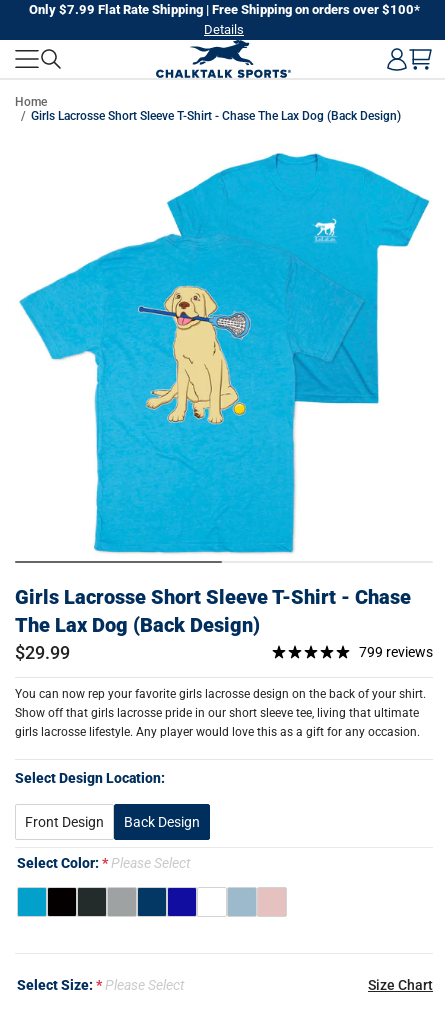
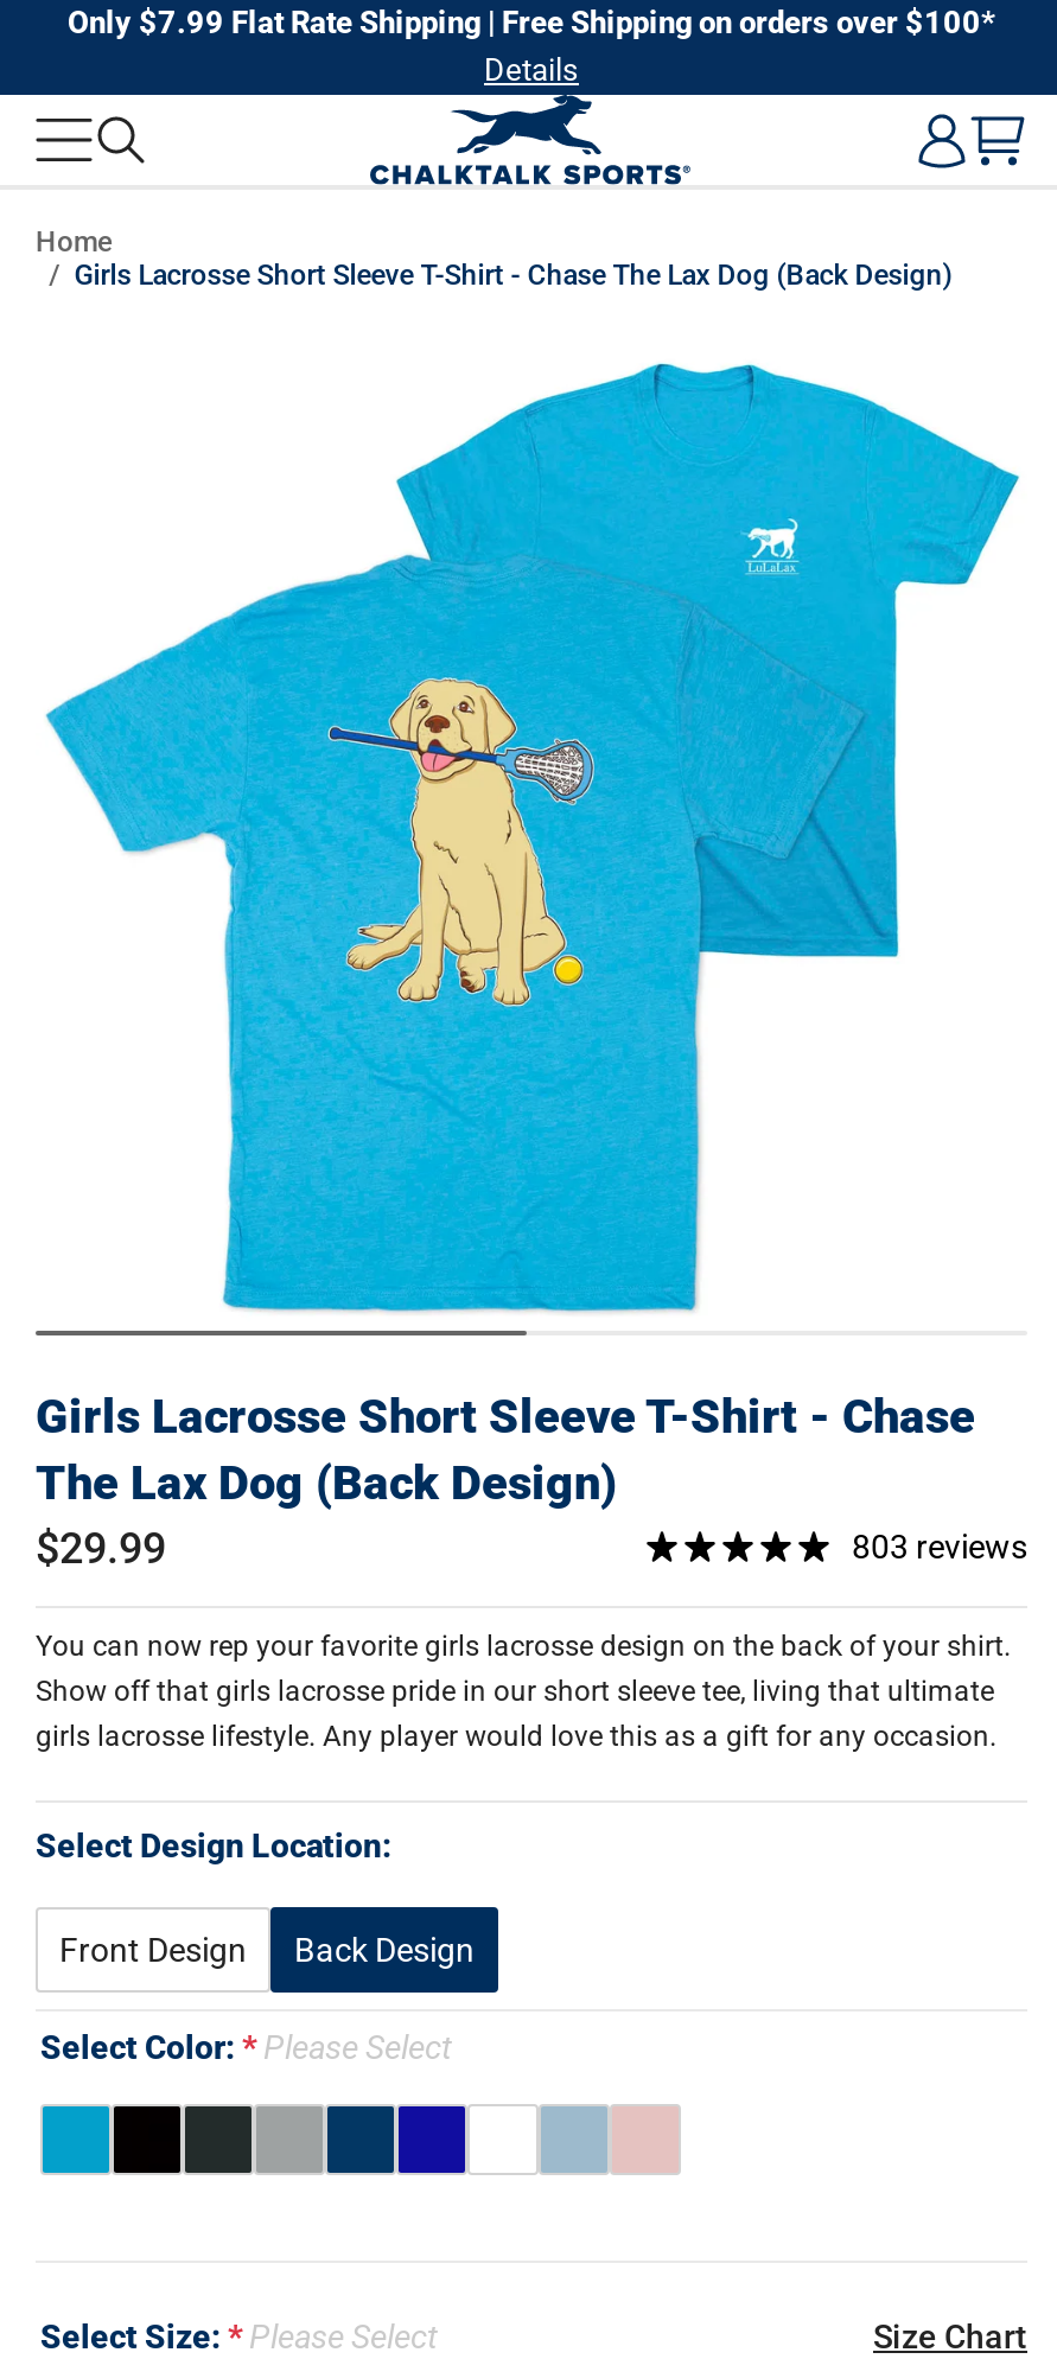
- 799 reviews
+ 803 reviews
